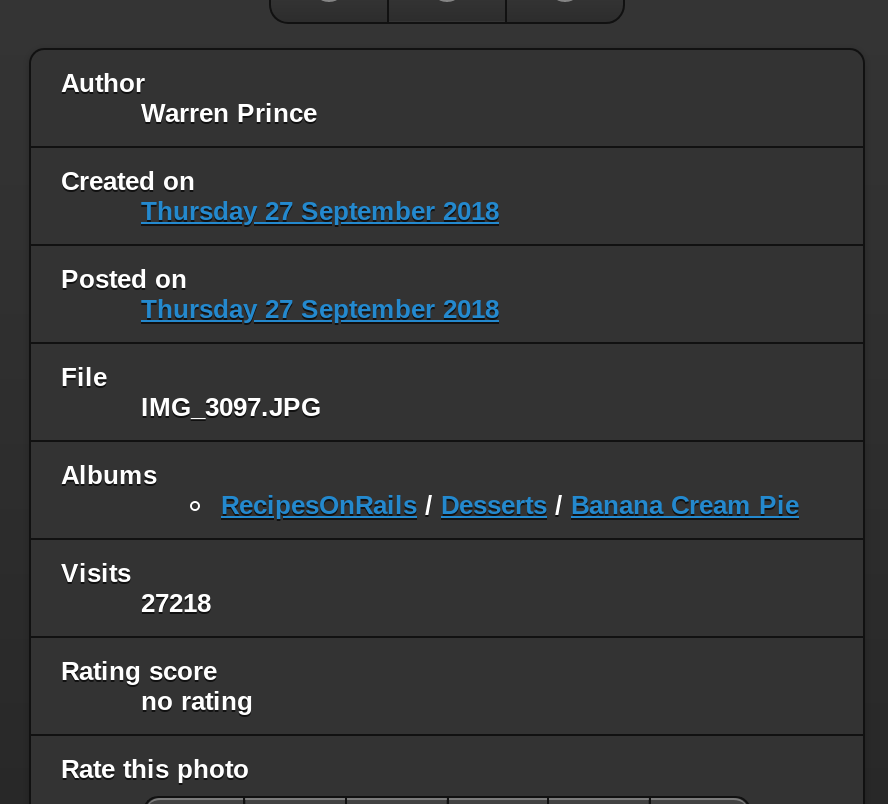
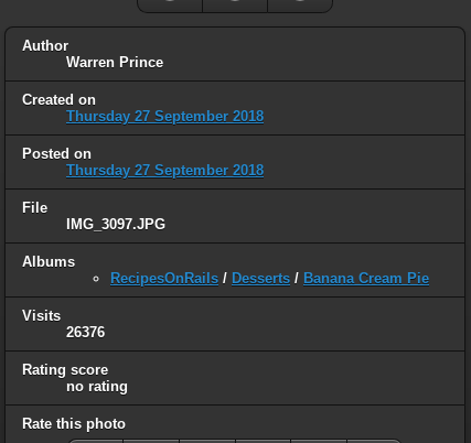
- 27218
+ 26376
